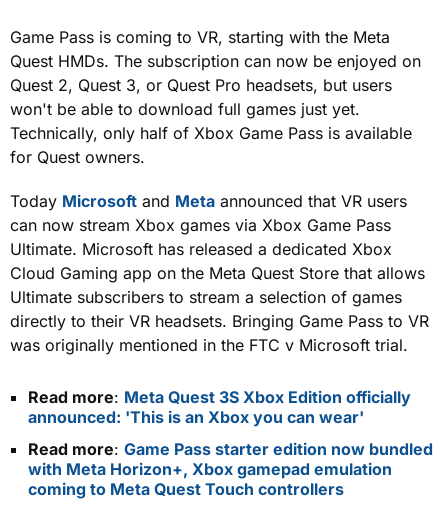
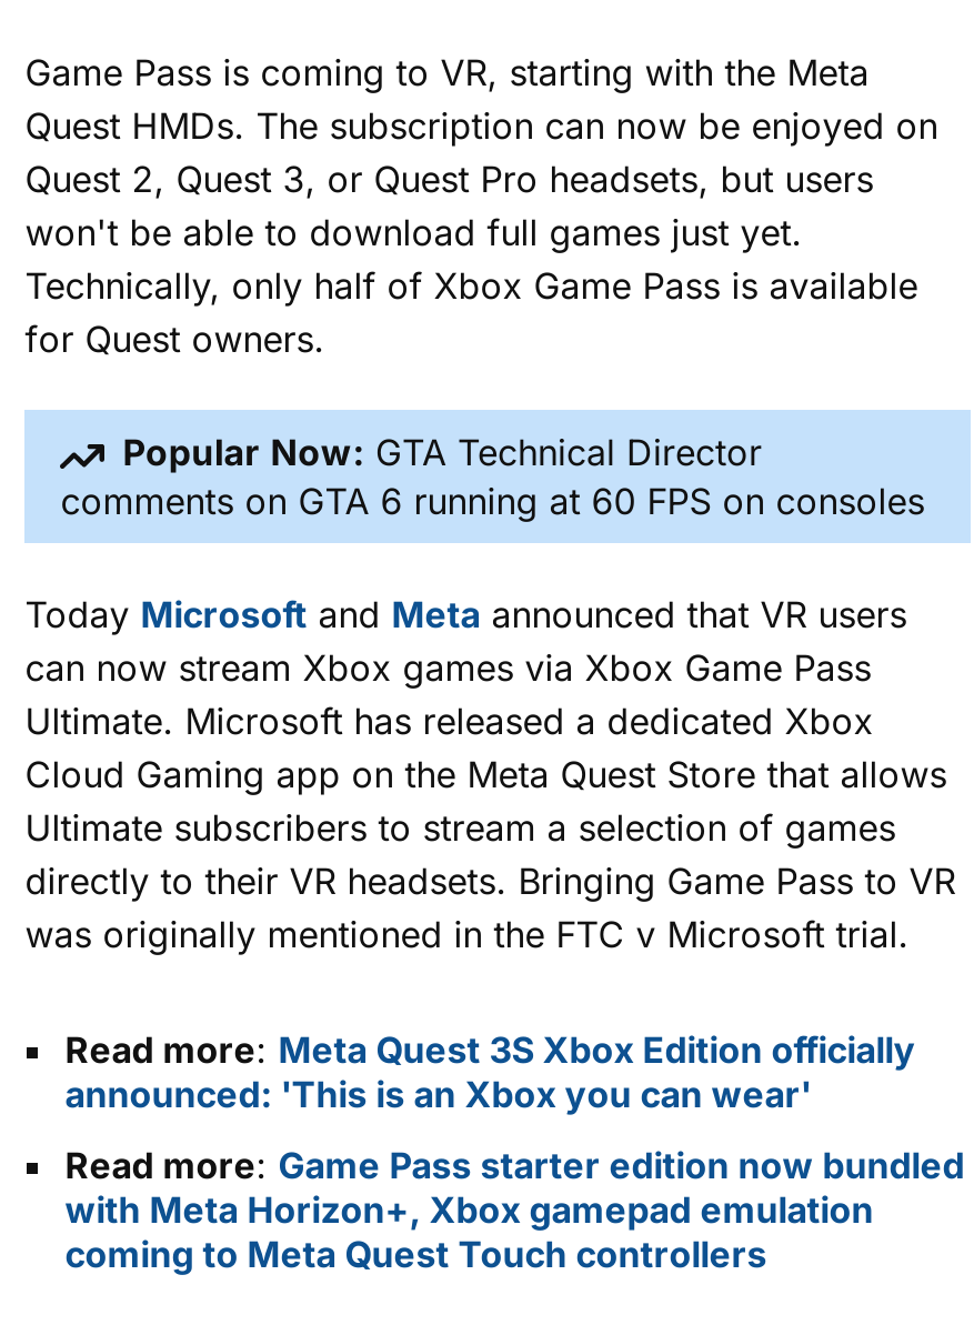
+ Popular Now: GTA Technical Director
+ comments on GTA 6 running at 60 FPS on consoles
